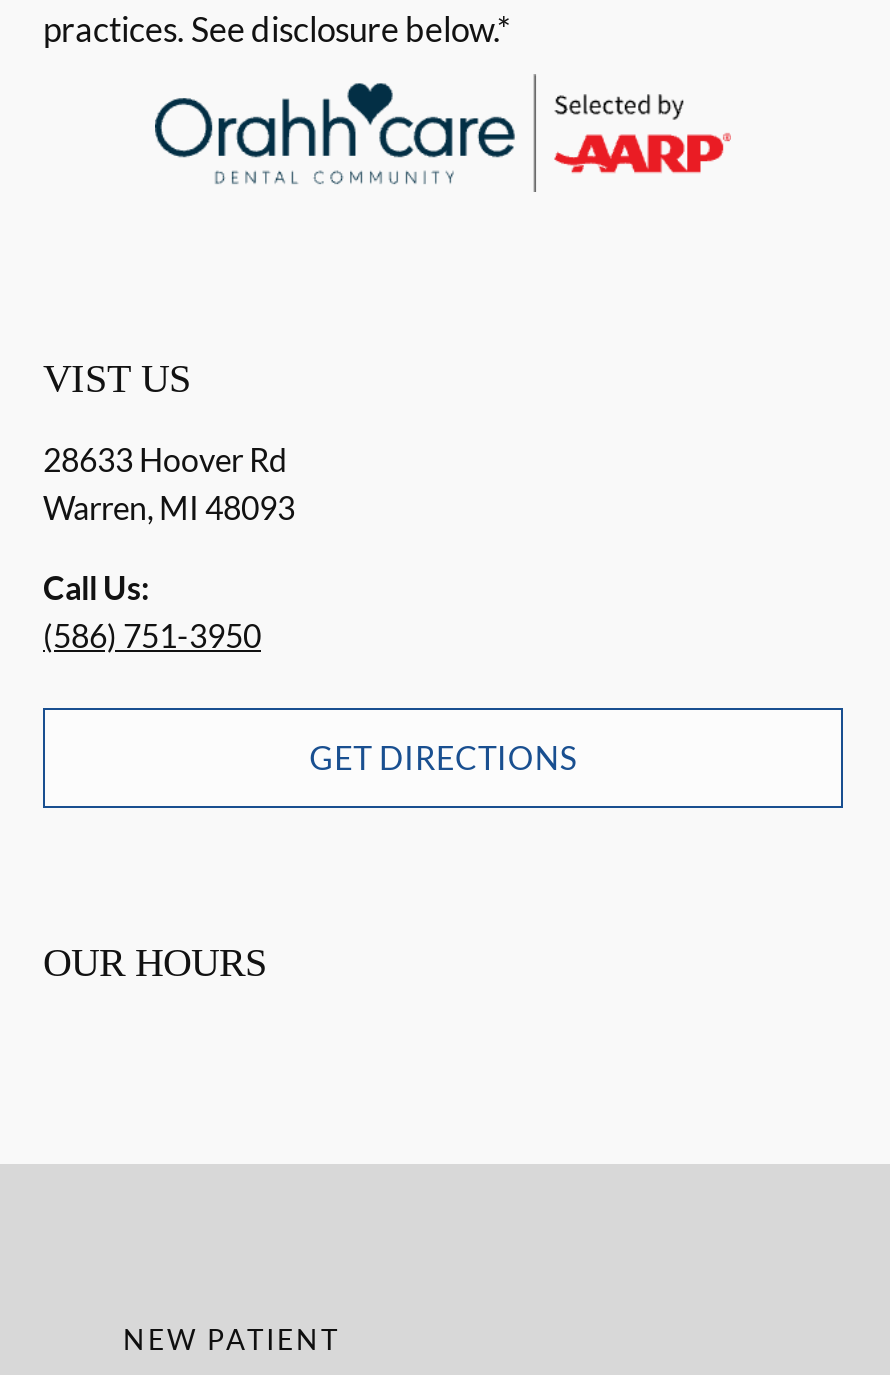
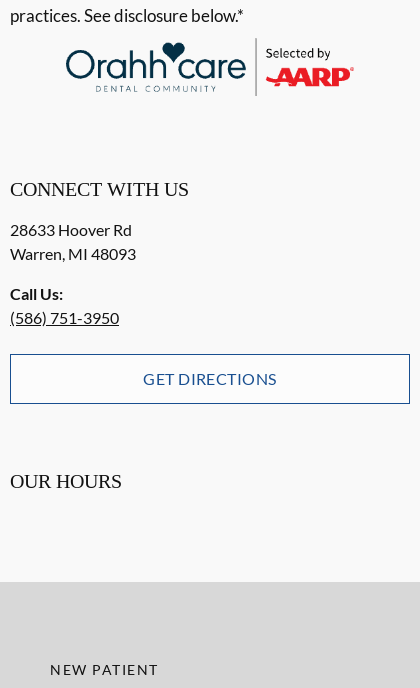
- VIST US
+ CONNECT WITH US
